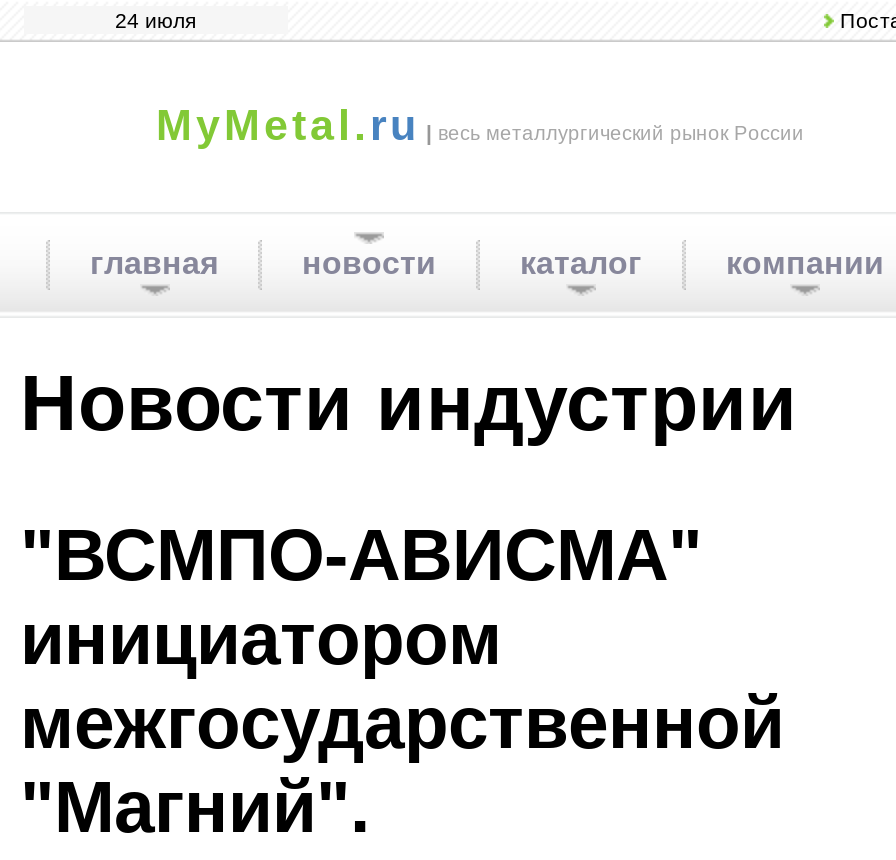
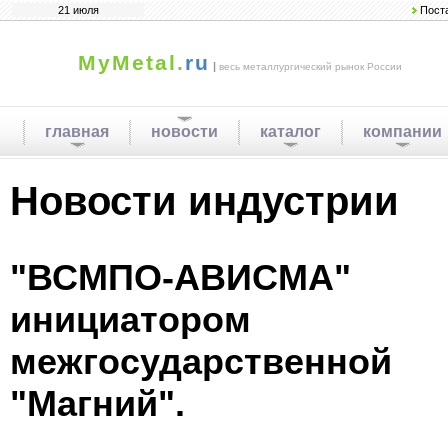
- 24 июля
+ 21 июля
